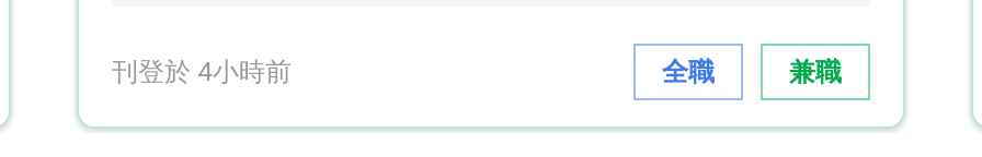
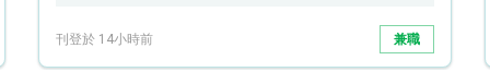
- 刊登於 4小時前
- 全職
+ 刊登於 14小時前
